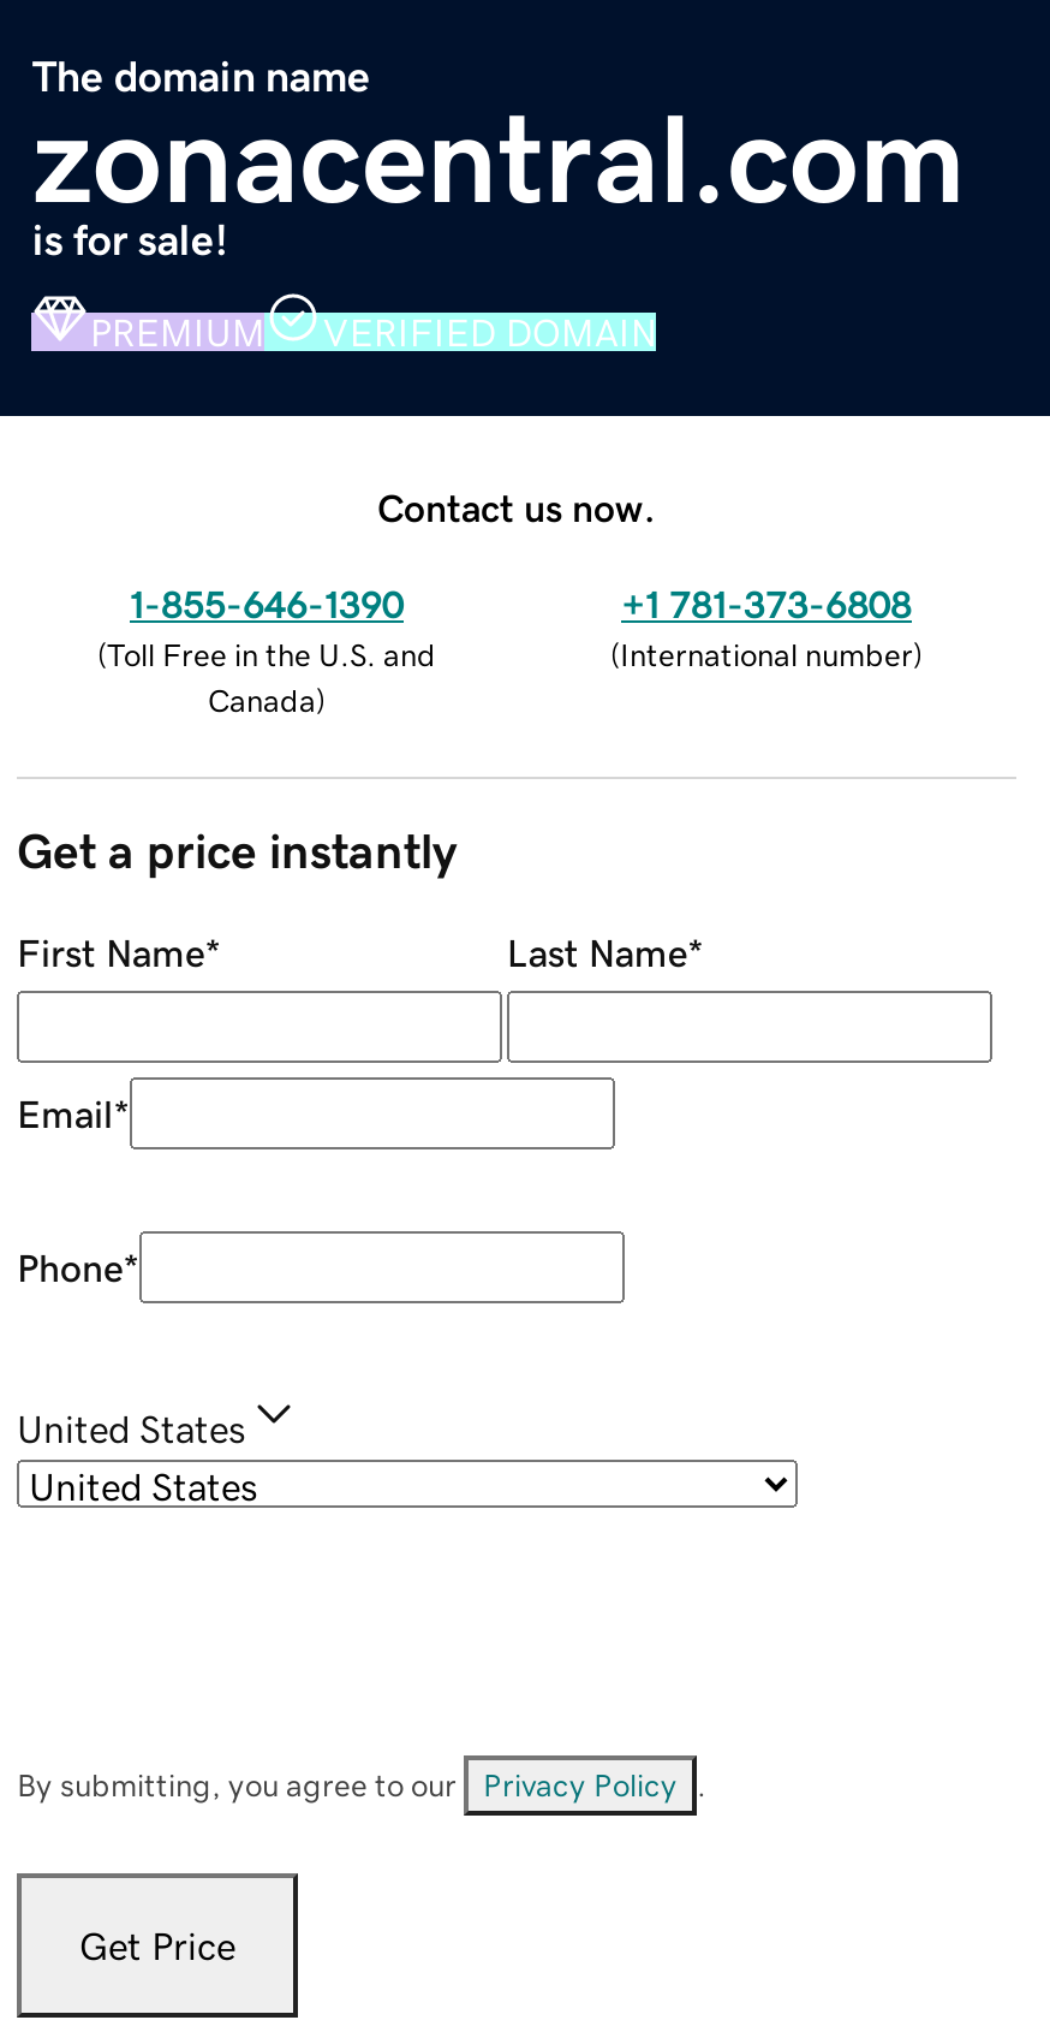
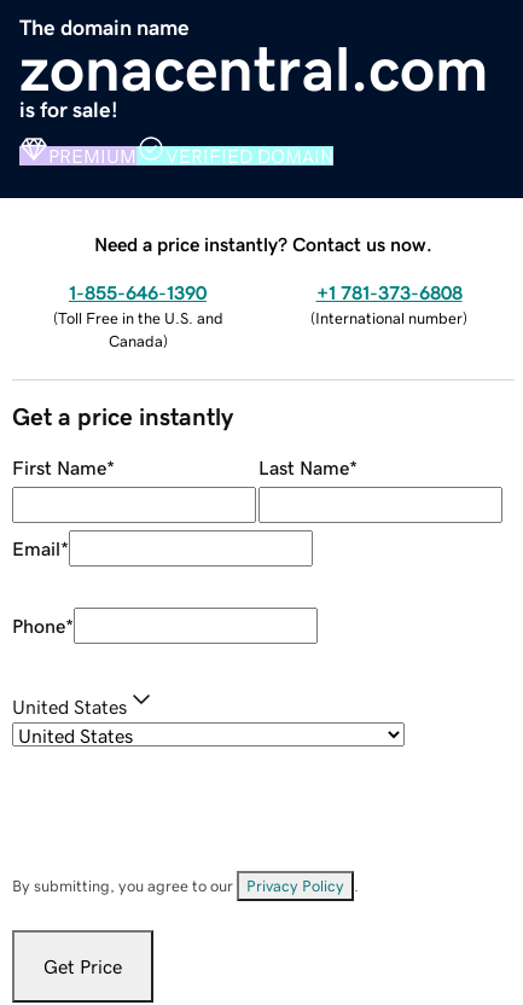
- Contact us now.
+ Need a price instantly? Contact us now.
